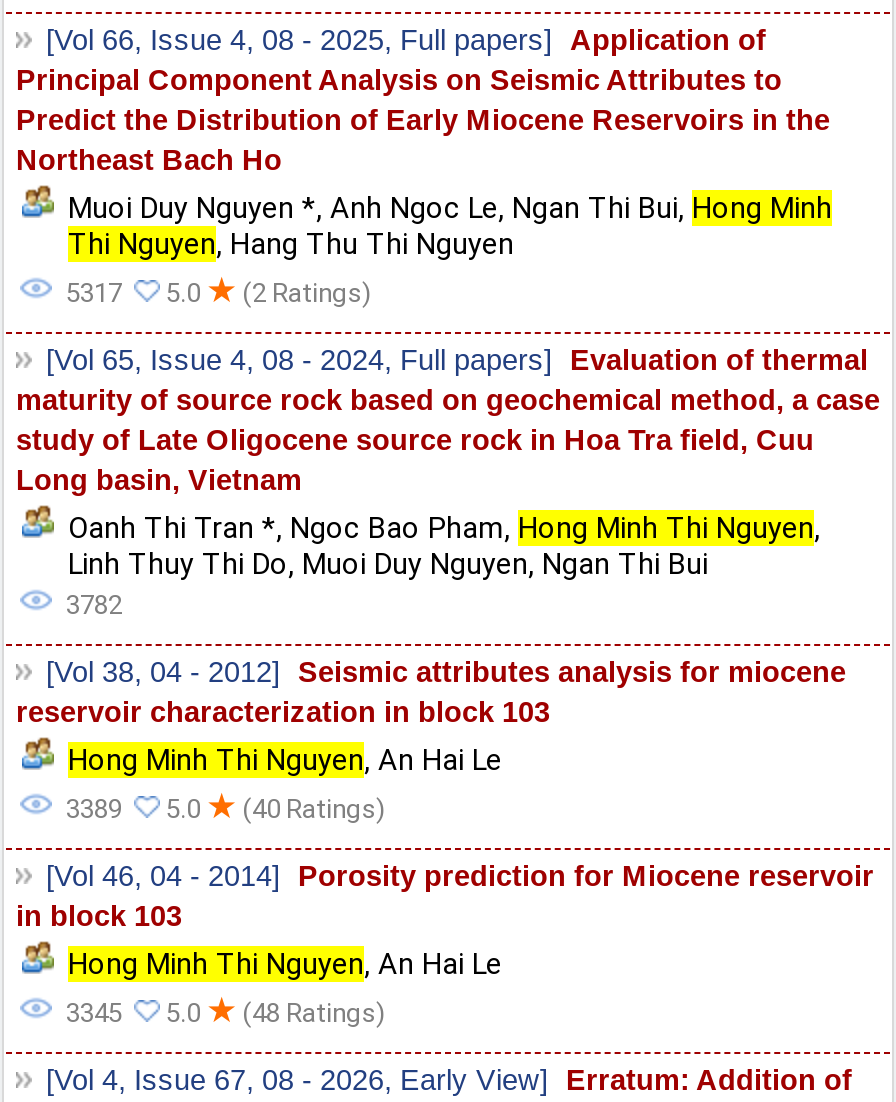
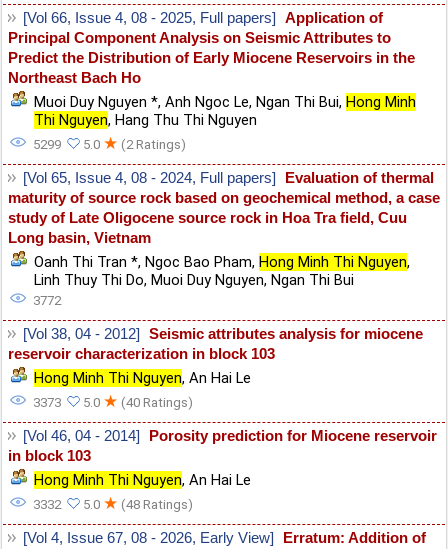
- 5317
+ 5299

- 3782
+ 3772

- 3389
+ 3373

- 3345
+ 3332
